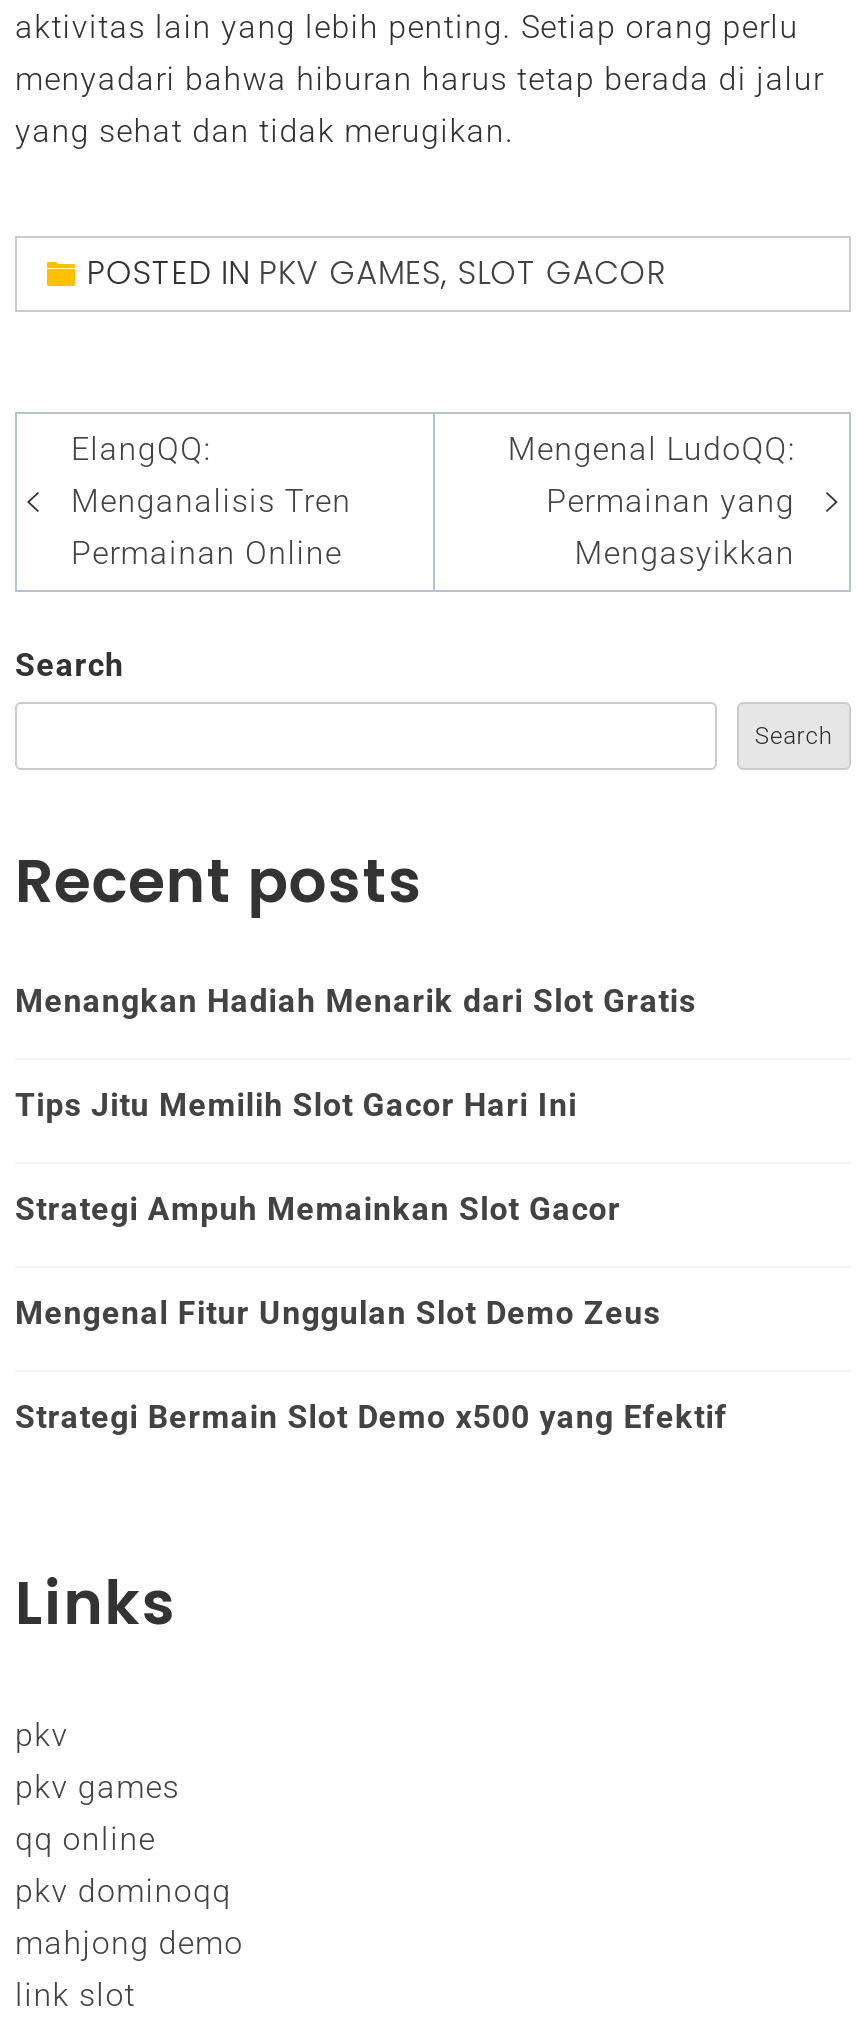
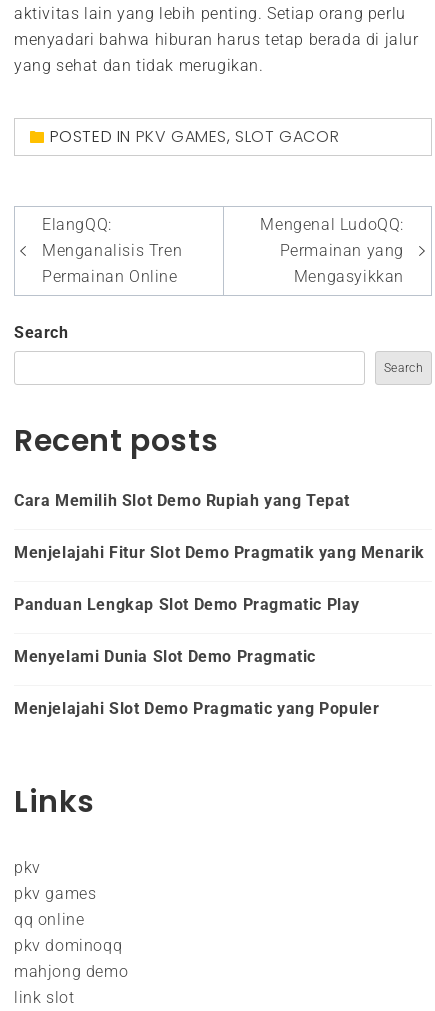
- Menangkan Hadiah Menarik dari Slot Gratis
+ Cara Memilih Slot Demo Rupiah yang Tepat

- Tips Jitu Memilih Slot Gacor Hari Ini
+ Menjelajahi Fitur Slot Demo Pragmatik yang Menarik

- Strategi Ampuh Memainkan Slot Gacor
+ Panduan Lengkap Slot Demo Pragmatic Play

- Mengenal Fitur Unggulan Slot Demo Zeus
+ Menyelami Dunia Slot Demo Pragmatic

- Strategi Bermain Slot Demo x500 yang Efektif
+ Menjelajahi Slot Demo Pragmatic yang Populer
